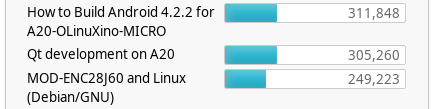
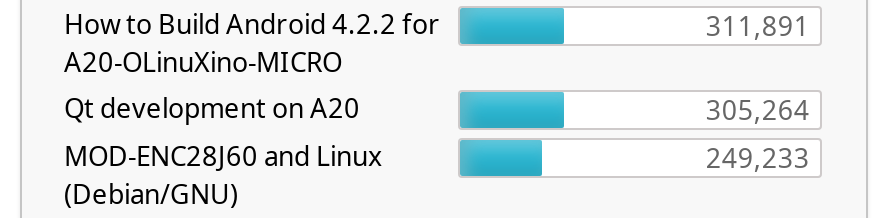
- 311,848
+ 311,891

- 305,260
+ 305,264

- 249,223
+ 249,233
